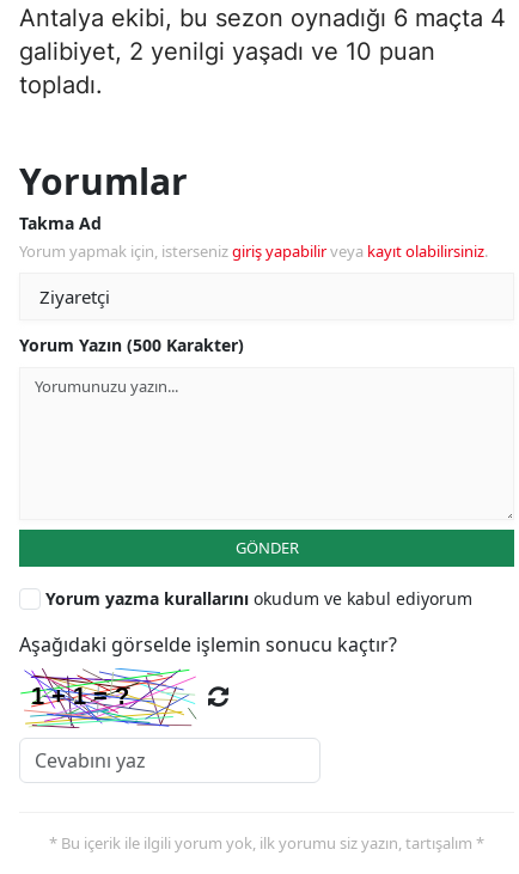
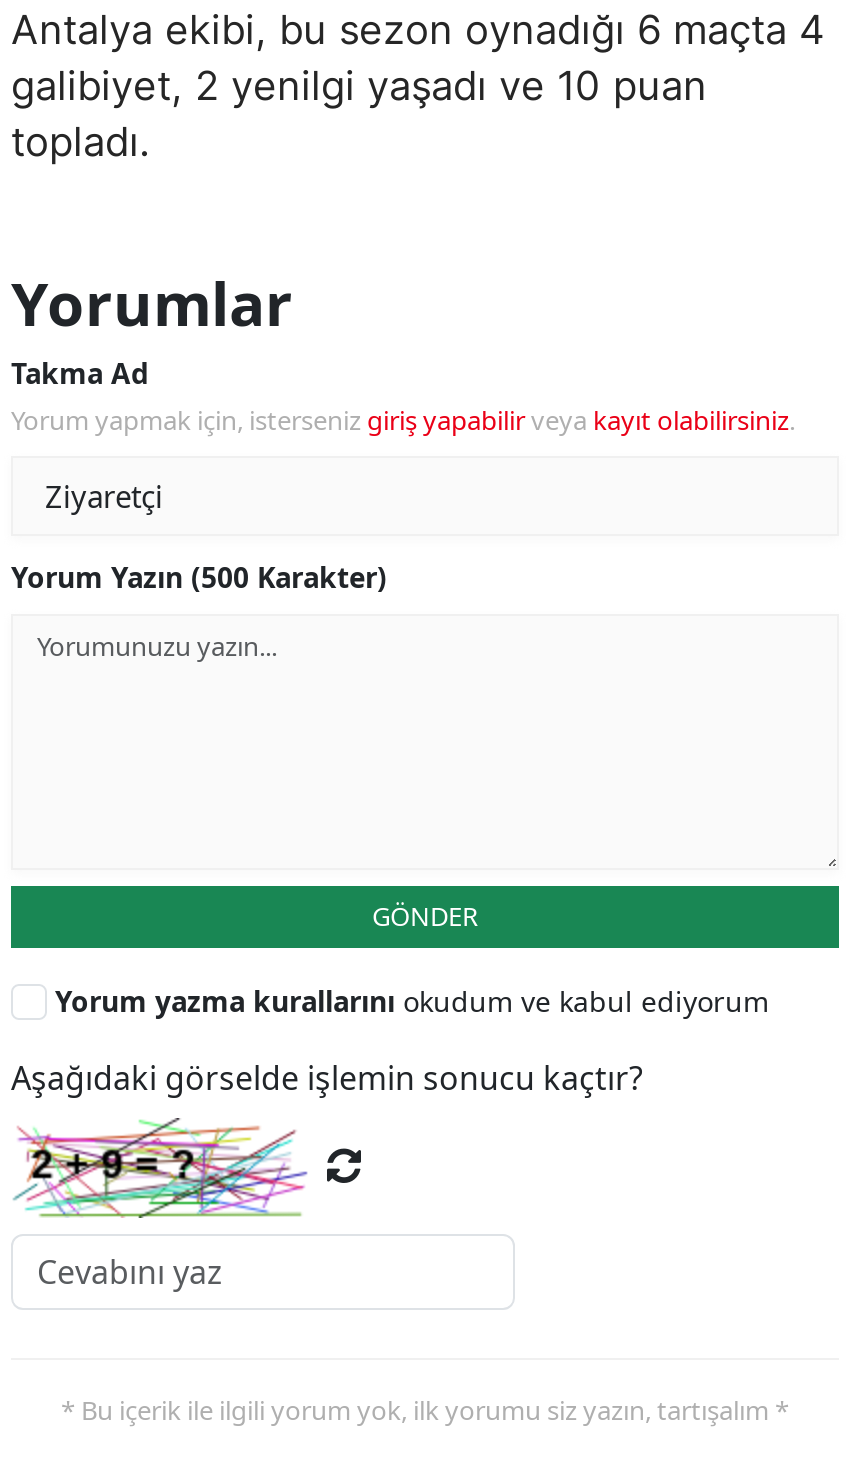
- [image]
+ [image]
